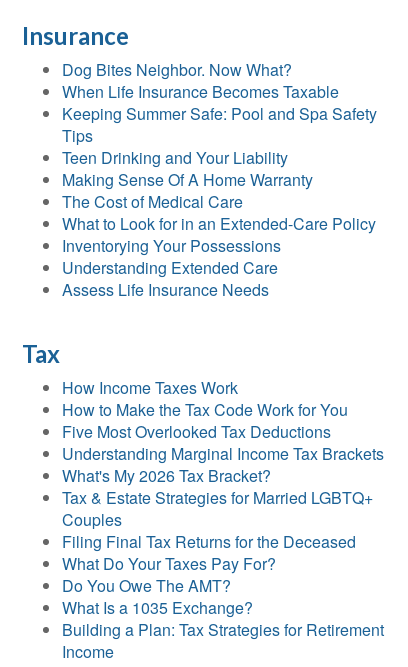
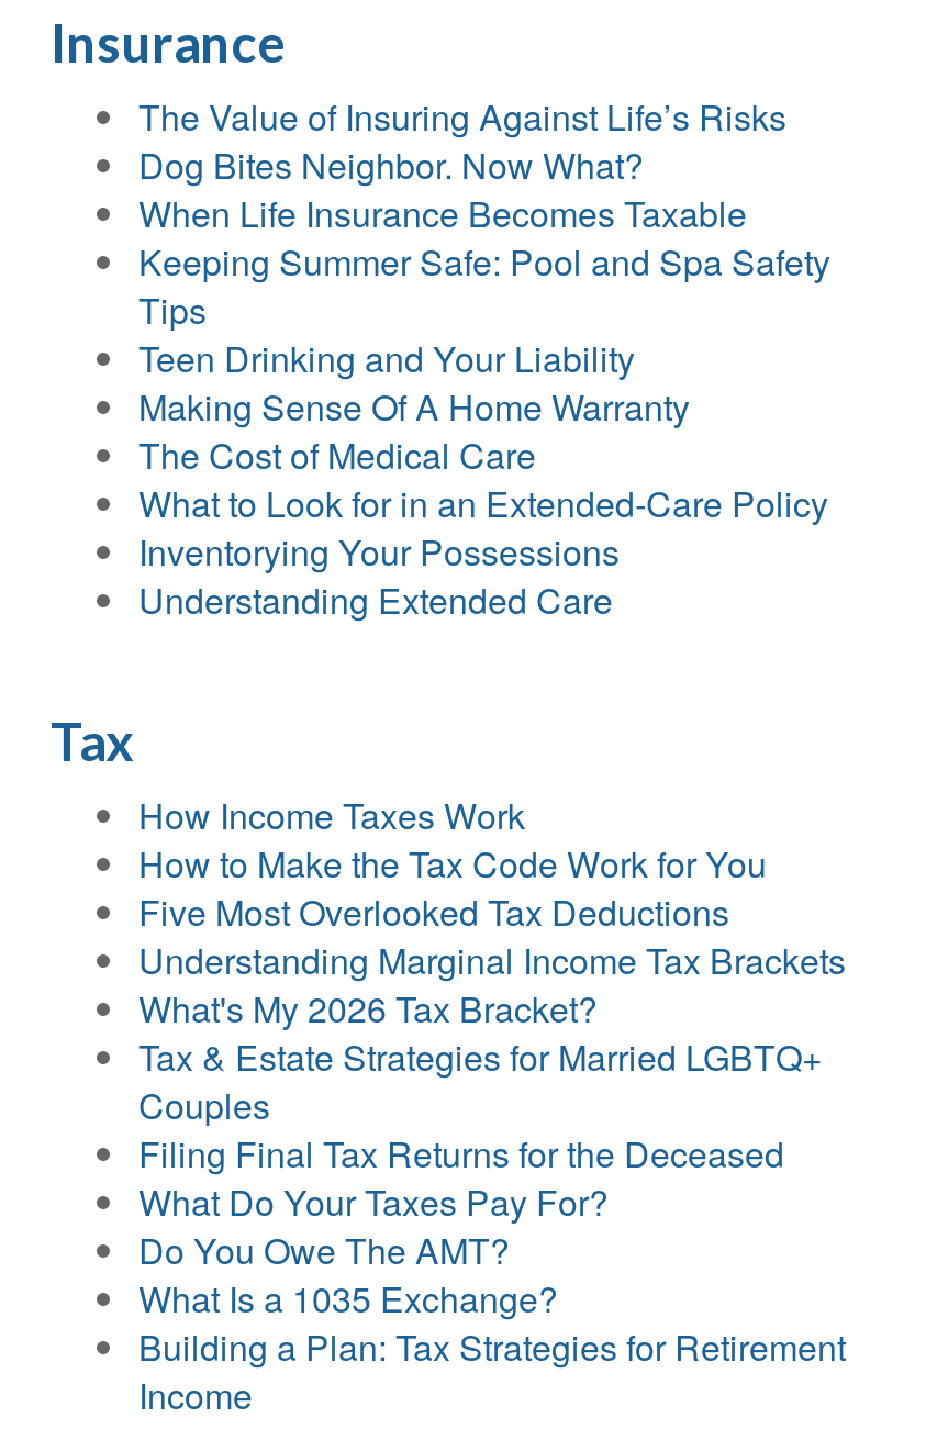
+ The Value of Insuring Against Life’s Risks

moved down: Dog Bites Neighbor. Now What? | When Life Insurance Becomes Taxable | Keeping Summer Safe: Pool and Spa Safety | ... | Inventorying Your Possessions | Understanding Extended Care

- Assess Life Insurance Needs
